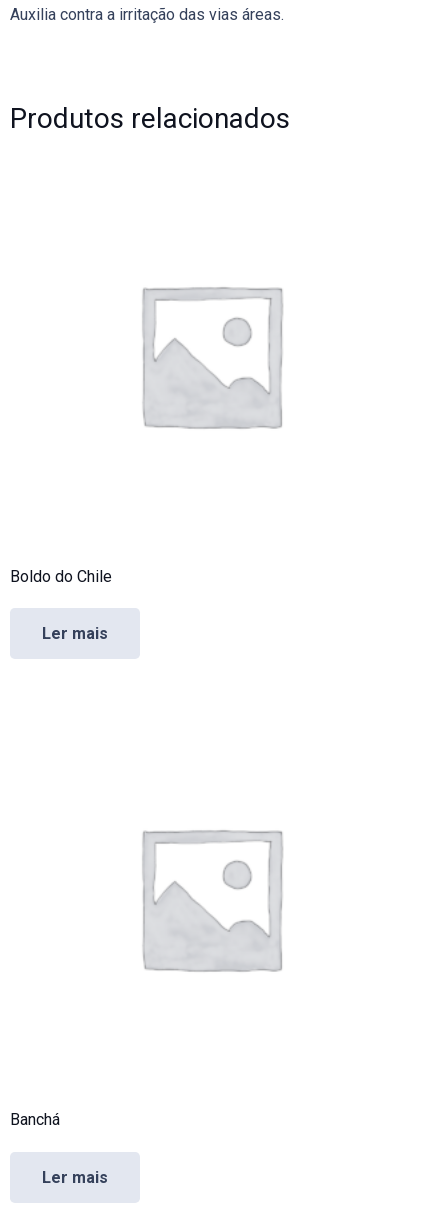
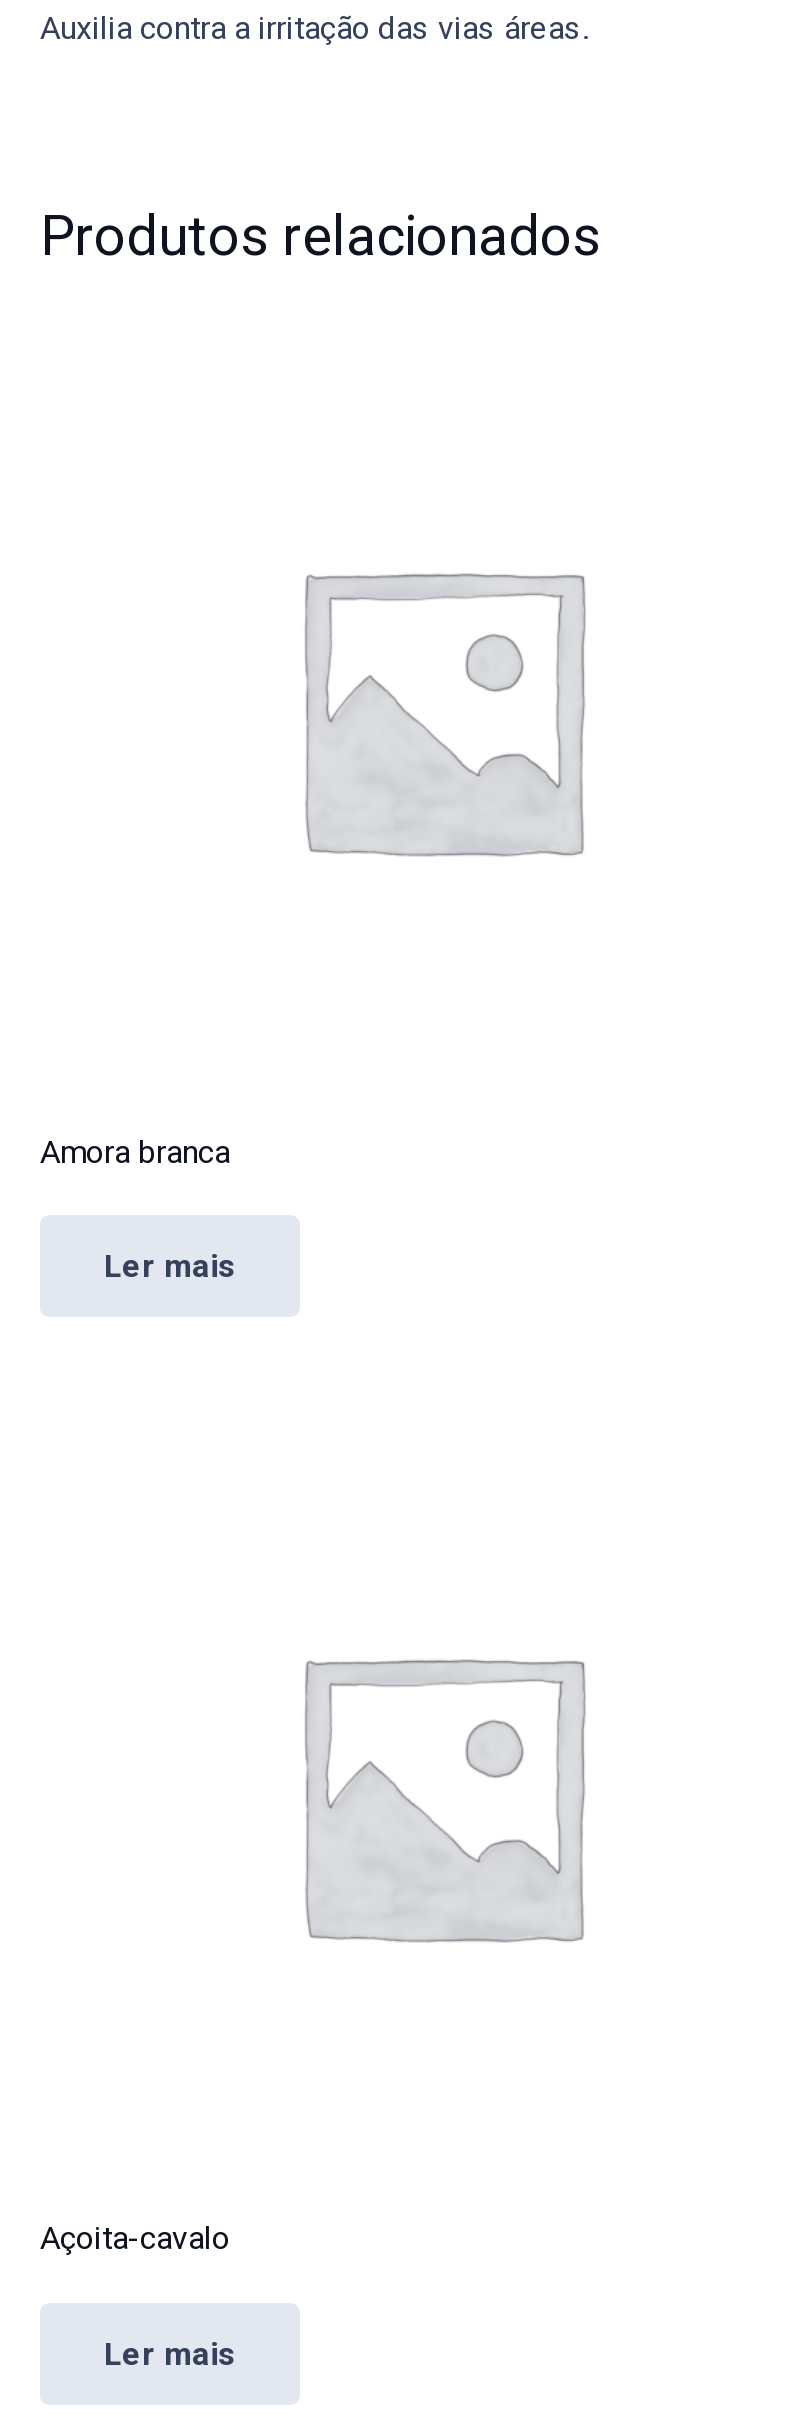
- Boldo do Chile
+ Amora branca

- Banchá
+ Açoita-cavalo
